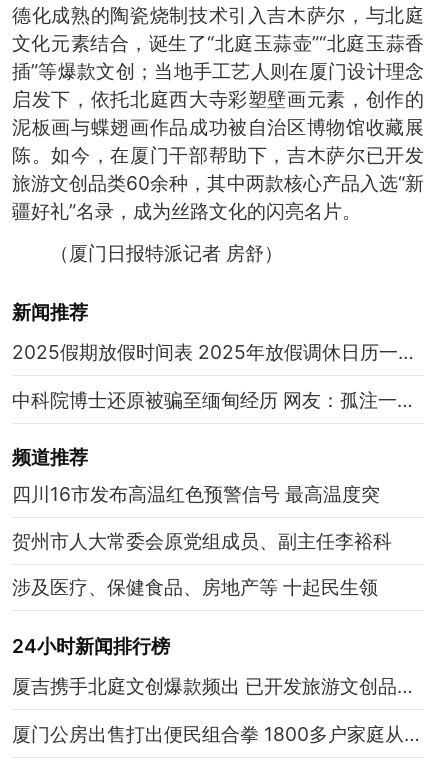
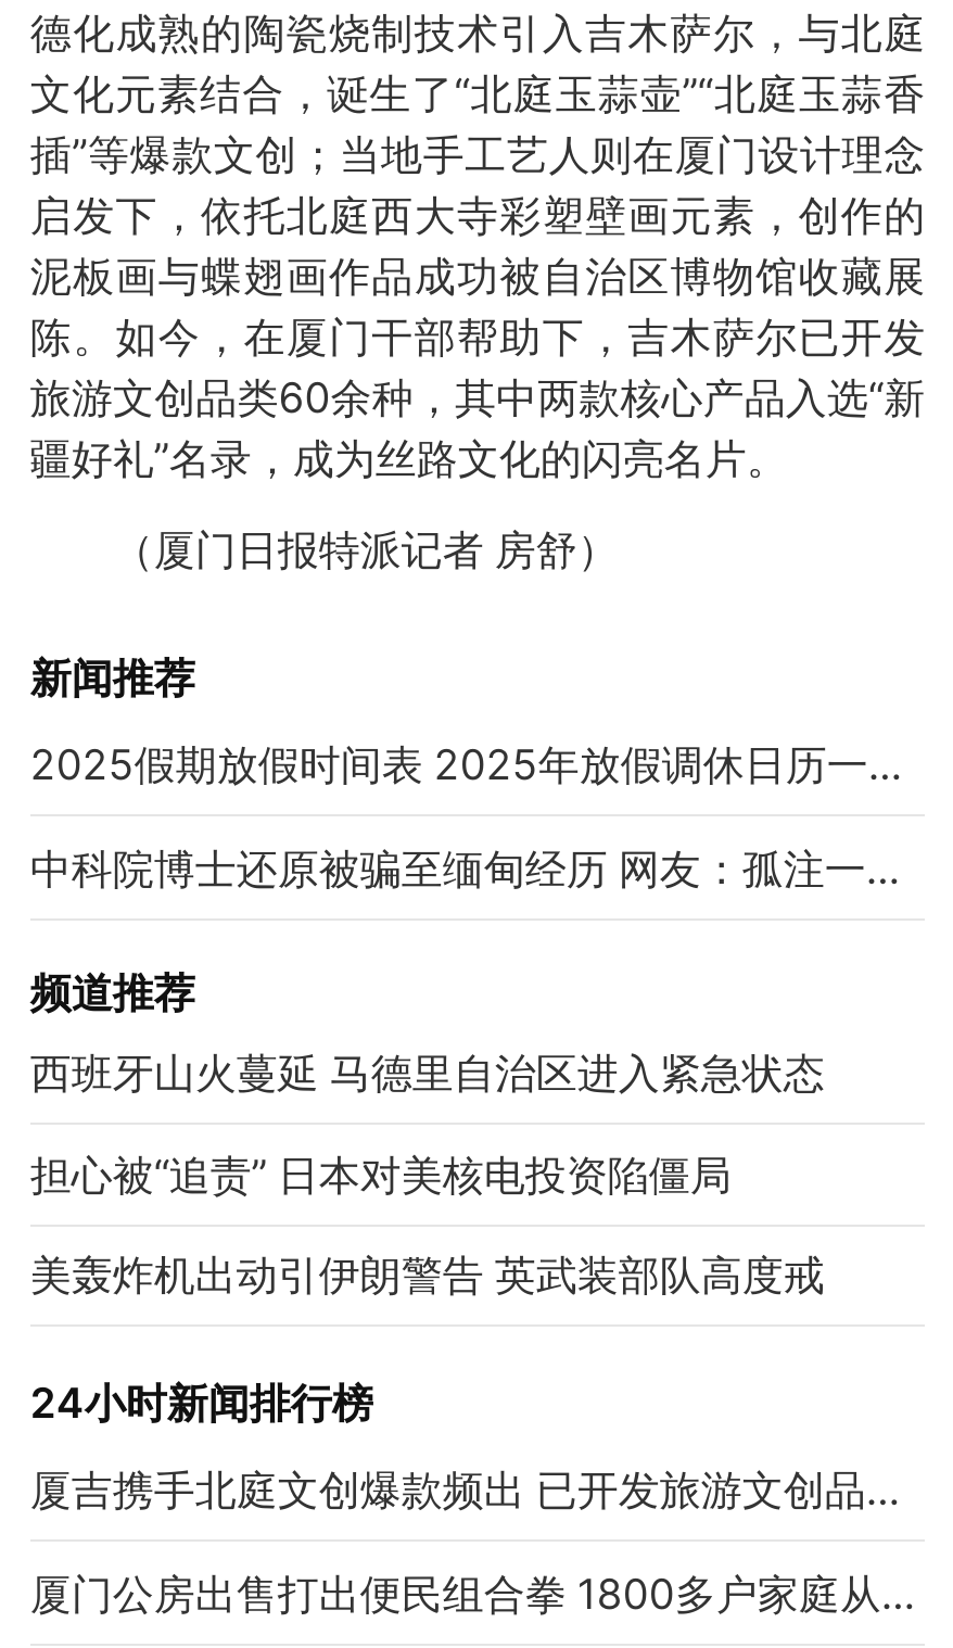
- 四川16市发布高温红色预警信号 最高温度突
+ 西班牙山火蔓延 马德里自治区进入紧急状态

- 贺州市人大常委会原党组成员、副主任李裕科
+ 担心被“追责” 日本对美核电投资陷僵局

- 涉及医疗、保健食品、房地产等 十起民生领
+ 美轰炸机出动引伊朗警告 英武装部队高度戒
